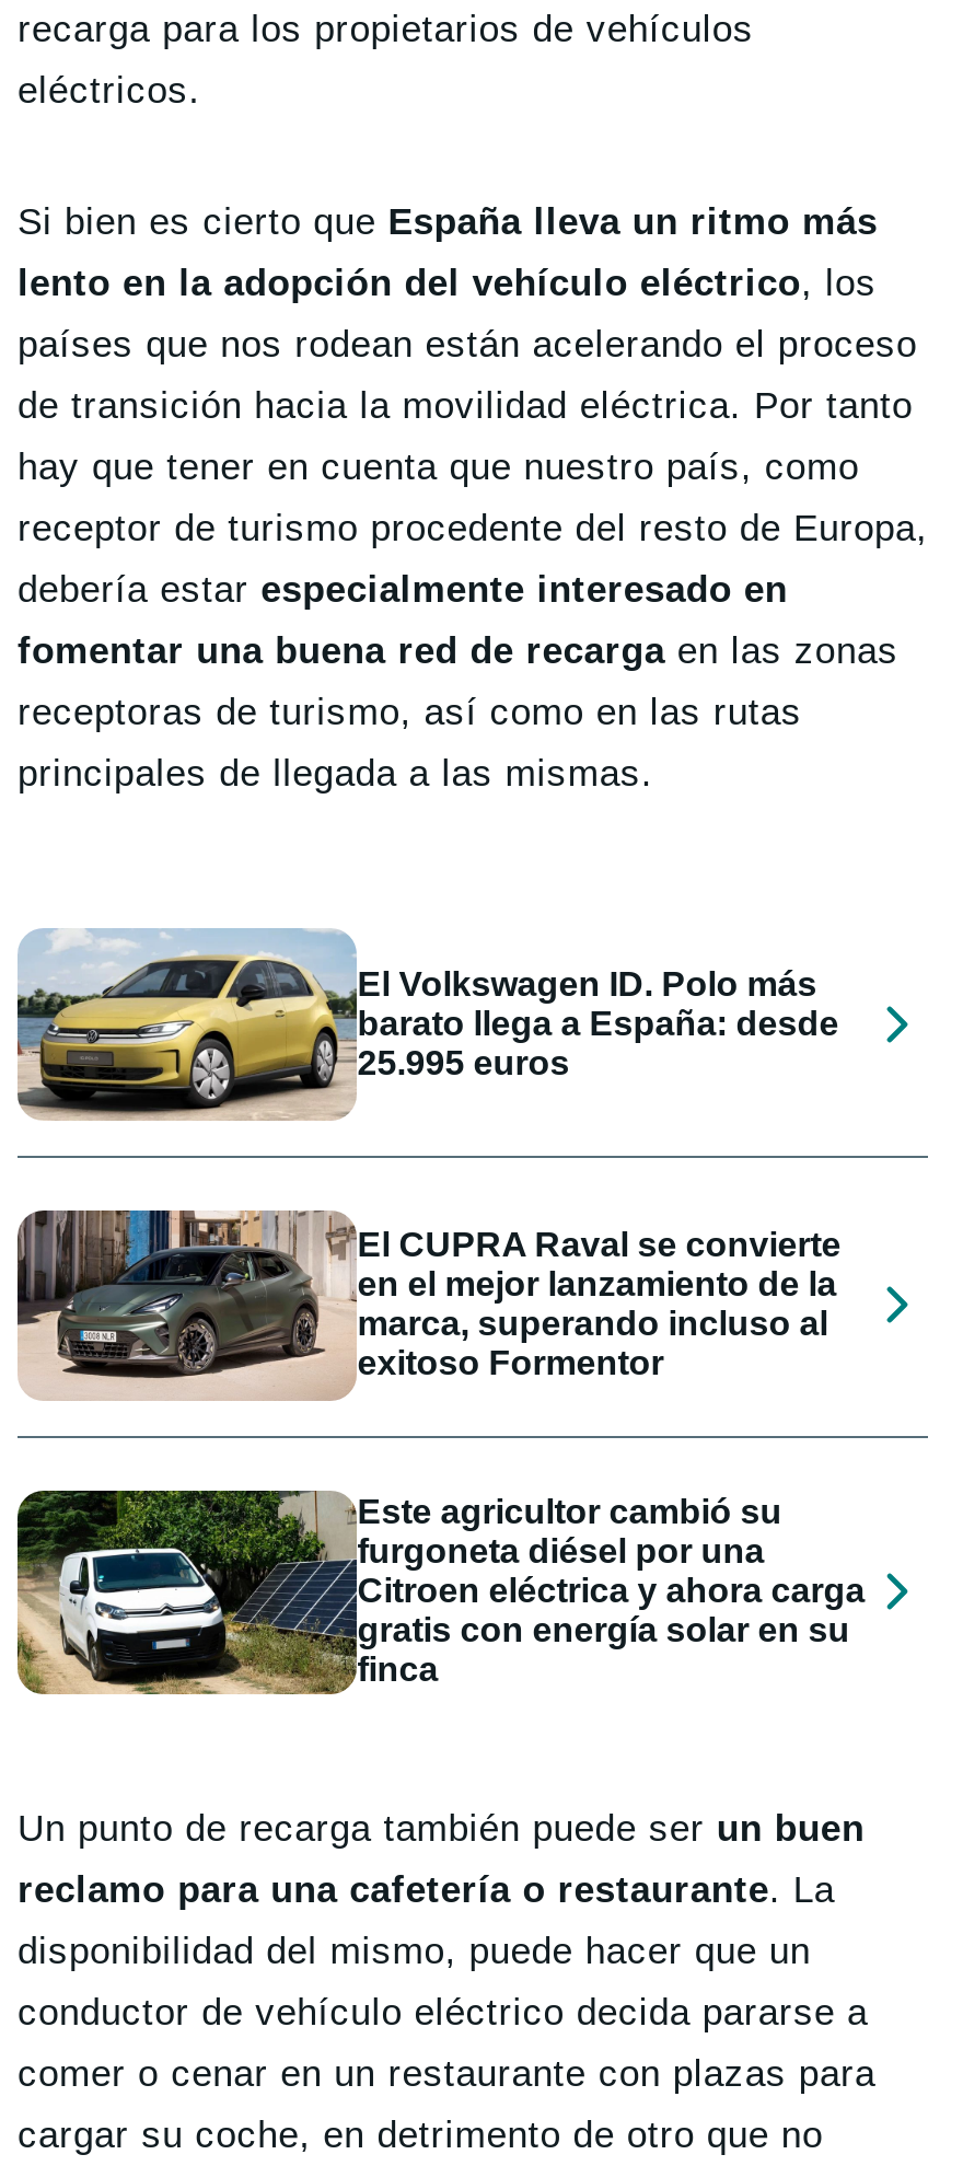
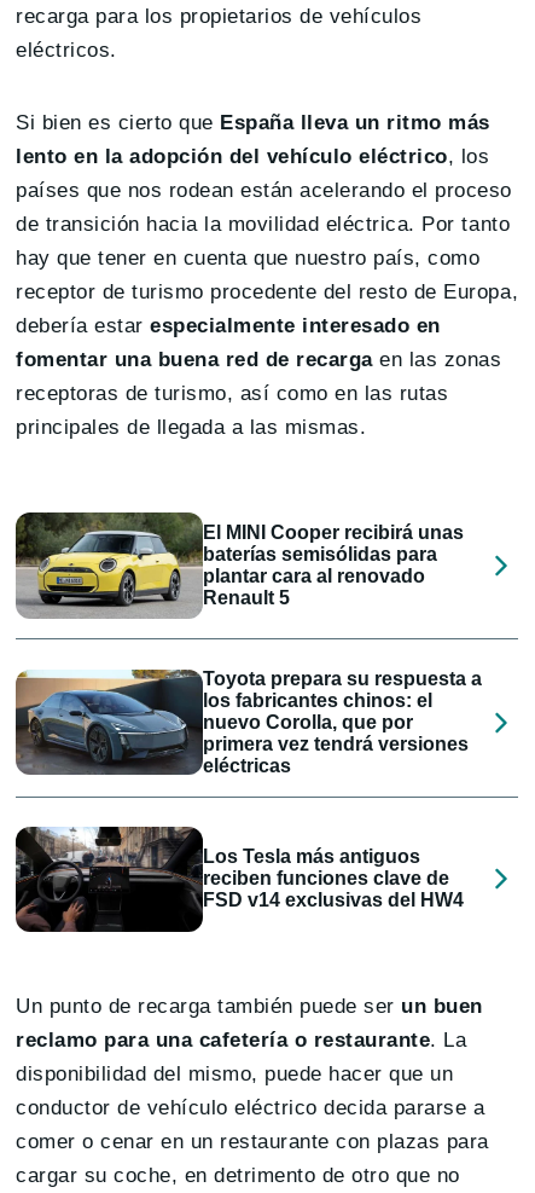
- [image]
- El Volkswagen ID. Polo más
- barato llega a España: desde
- 25.995 euros
+ [image]
+ El MINI Cooper recibirá unas
+ baterías semisólidas para
+ plantar cara al renovado
+ Renault 5

- [image]
- El CUPRA Raval se convierte
- en el mejor lanzamiento de la
- marca, superando incluso al
- exitoso Formentor
+ [image]
+ Toyota prepara su respuesta a
+ los fabricantes chinos: el
+ nuevo Corolla, que por
+ primera vez tendrá versiones
+ eléctricas

- [image]
- Este agricultor cambió su
- furgoneta diésel por una
- Citroen eléctrica y ahora carga
- gratis con energía solar en su
- finca
+ [image]
+ Los Tesla más antiguos
+ reciben funciones clave de
+ FSD v14 exclusivas del HW4
